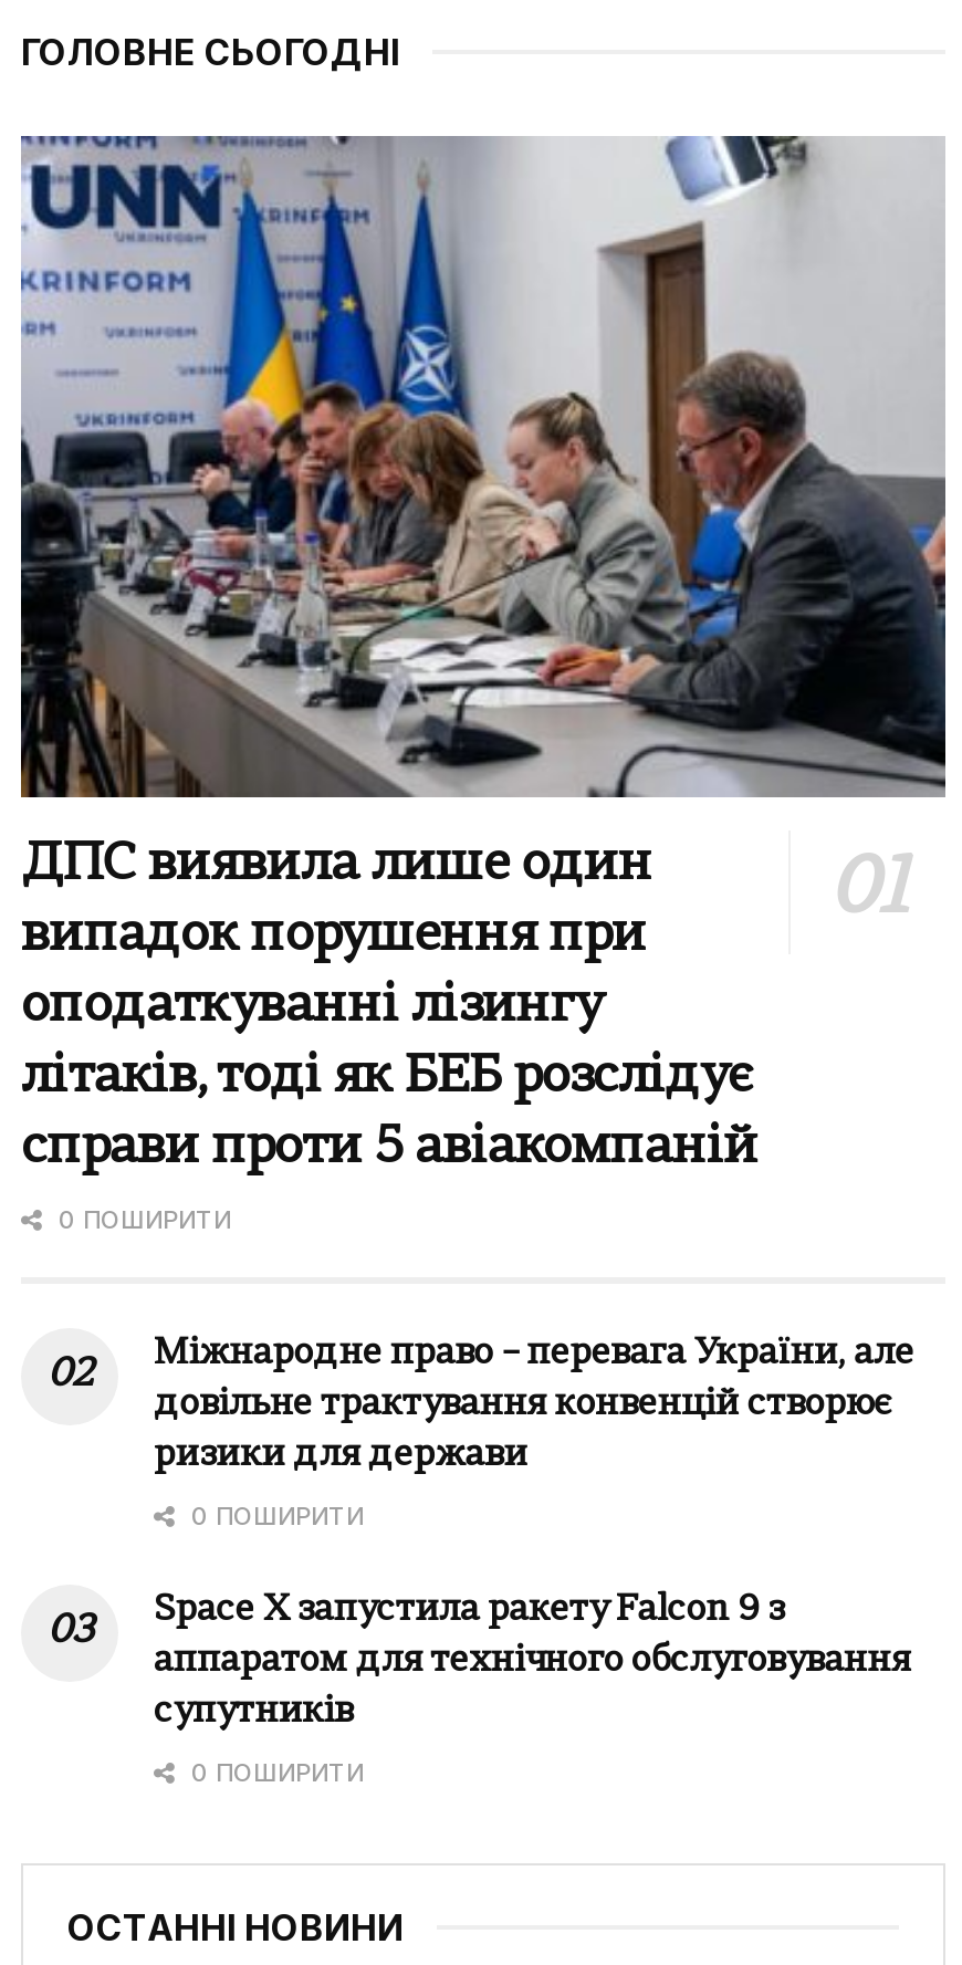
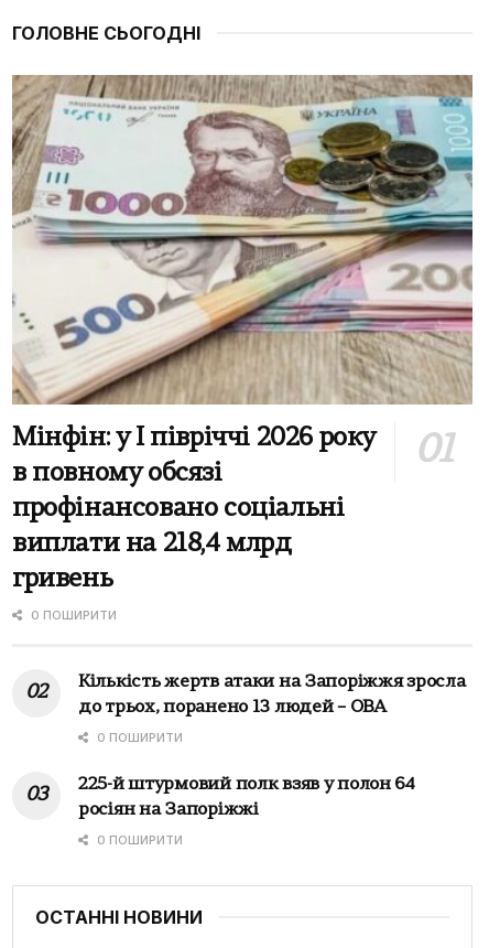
- [image]
- ДПС виявила лише один
- випадок порушення при
- оподаткуванні лізингу
- літаків, тоді як БЕБ розслідує
- справи проти 5 авіакомпаній
+ [image]
+ Мінфін: у І півріччі 2026 року
+ в повному обсязі
+ профінансовано соціальні
+ виплати на 218,4 млрд
+ гривень

- Міжнародне право – перевага України, але
- довільне трактування конвенцій створює
- ризики для держави
+ Кількість жертв атаки на Запоріжжя зросла
+ до трьох, поранено 13 людей – ОВА

- Space X запустила ракету Falcon 9 з
- аппаратом для технічного обслуговування
- супутників
+ 225-й штурмовий полк взяв у полон 64
+ росіян на Запоріжжі
